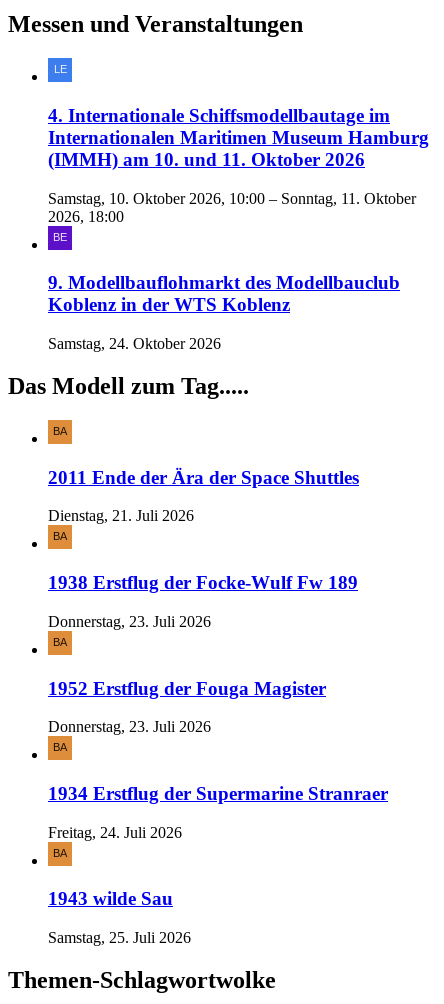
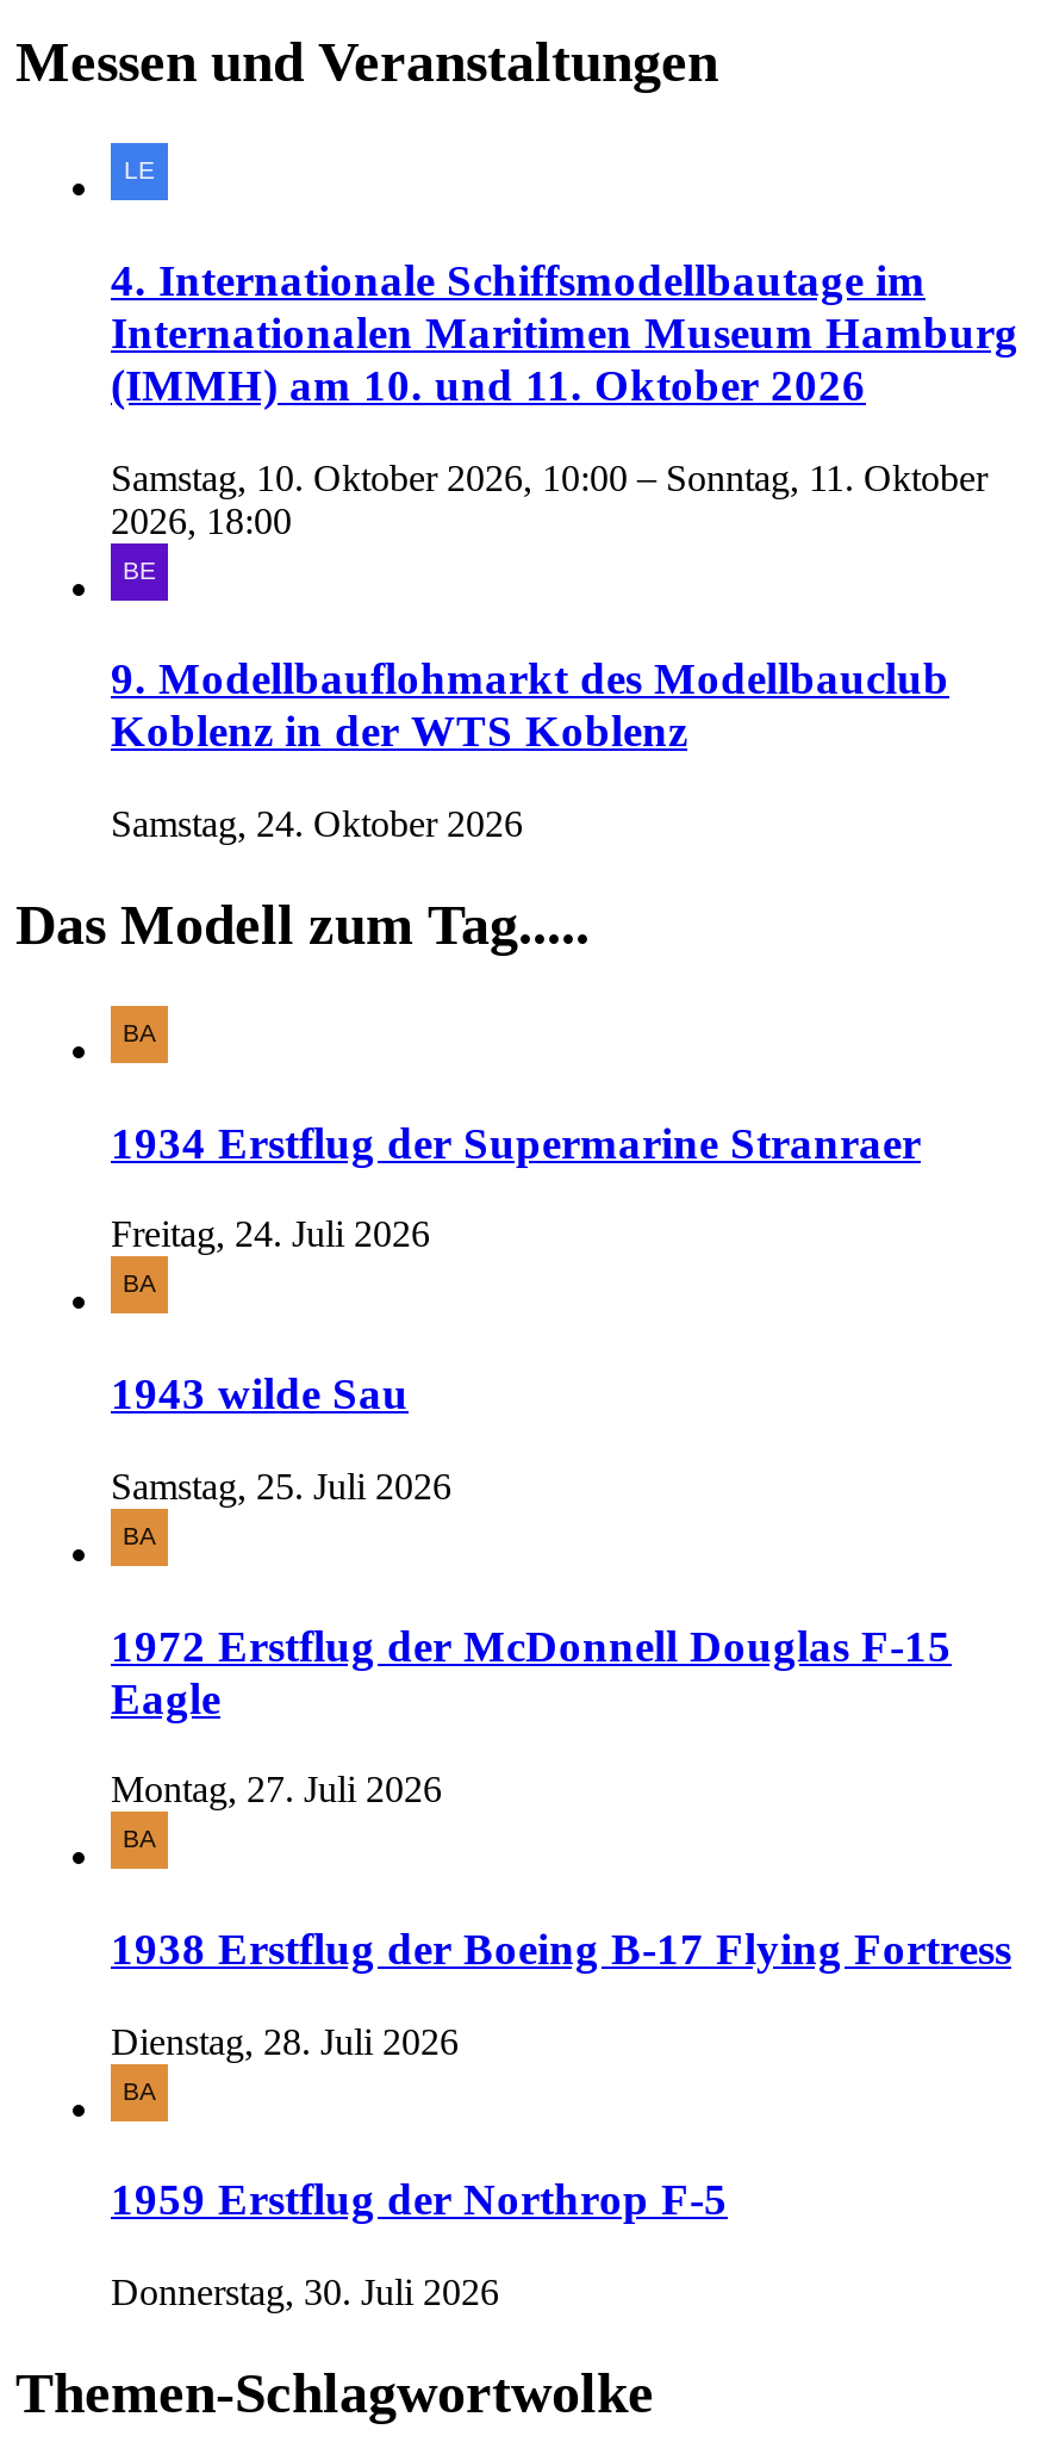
- 2011 Ende der Ära der Space Shuttles
- Dienstag, 21. Juli 2026
- 1938 Erstflug der Focke-Wulf Fw 189
- Donnerstag, 23. Juli 2026
- 1952 Erstflug der Fouga Magister
- Donnerstag, 23. Juli 2026

moved up: 1934 Erstflug der Supermarine Stranraer | Freitag, 24. Juli 2026 | 1943 wilde Sau | Samstag, 25. Juli 2026

+ 1972 Erstflug der McDonnell Douglas F-15
+ Eagle
+ Montag, 27. Juli 2026
+ 1938 Erstflug der Boeing B-17 Flying Fortress
+ Dienstag, 28. Juli 2026
+ 1959 Erstflug der Northrop F-5
+ Donnerstag, 30. Juli 2026
